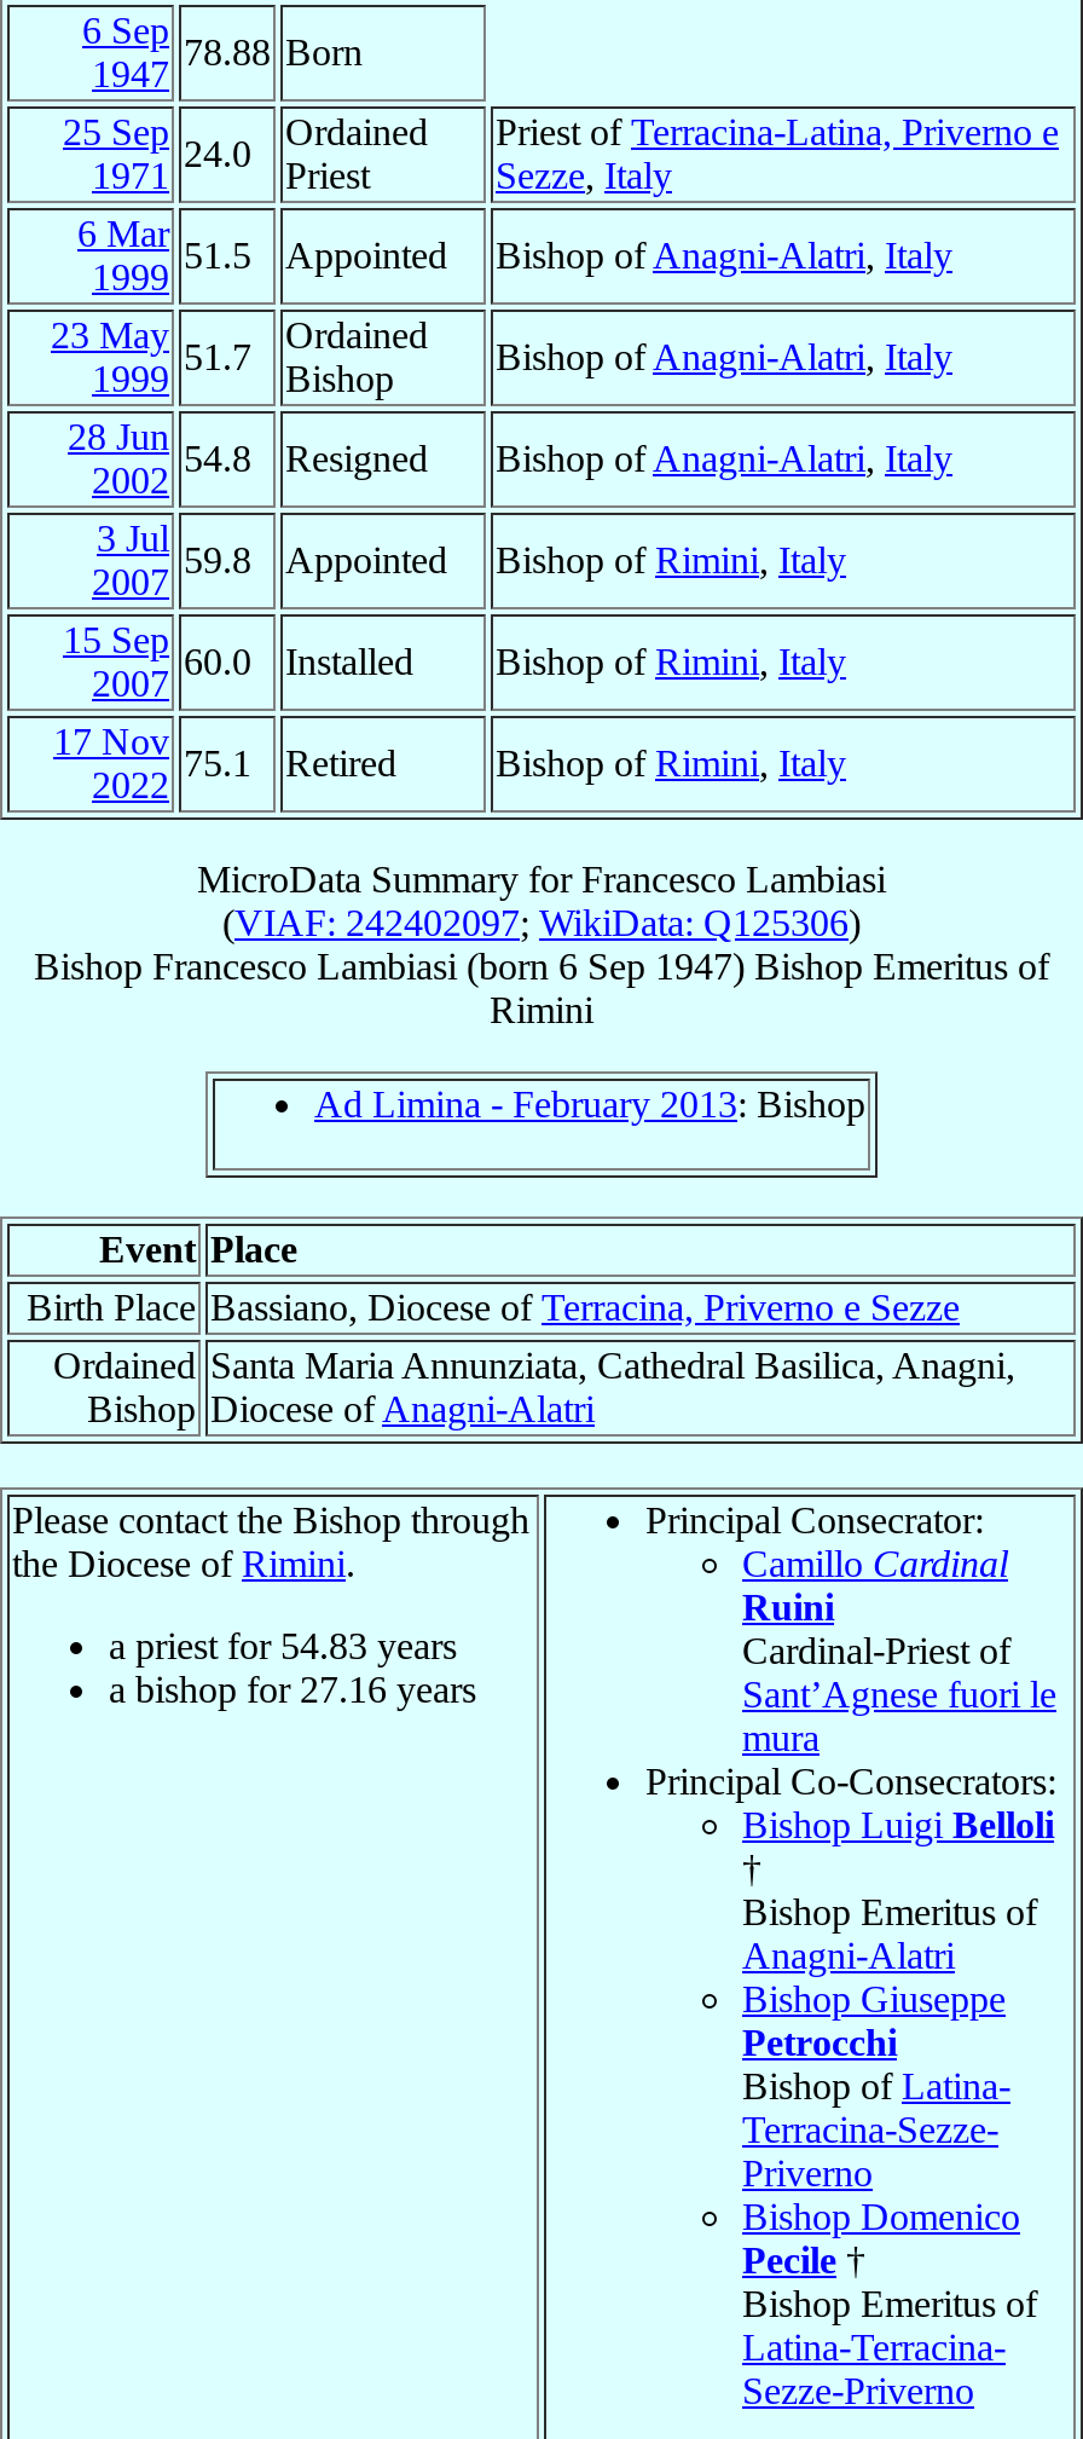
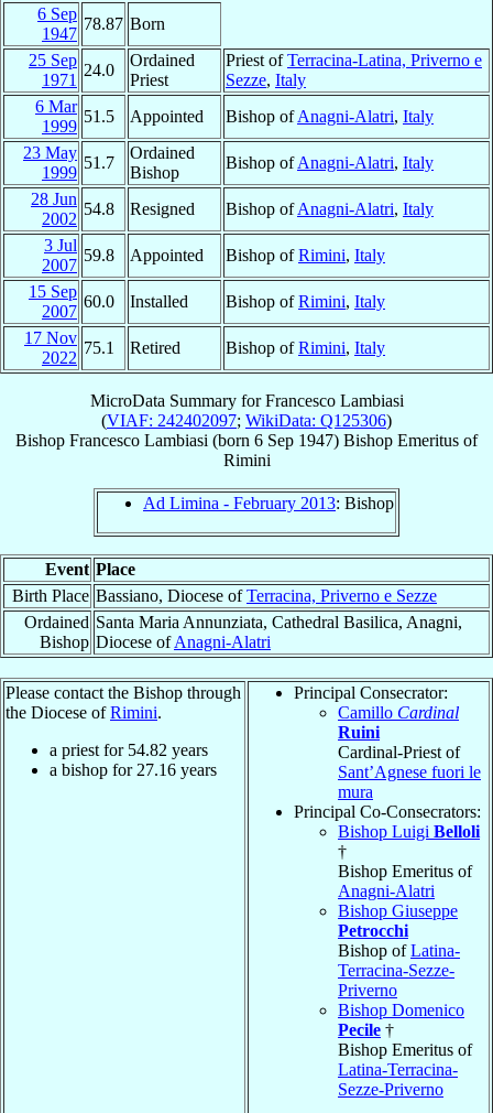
- 78.88 Born
+ 78.87 Born

- a priest for 54.83 years
+ a priest for 54.82 years
